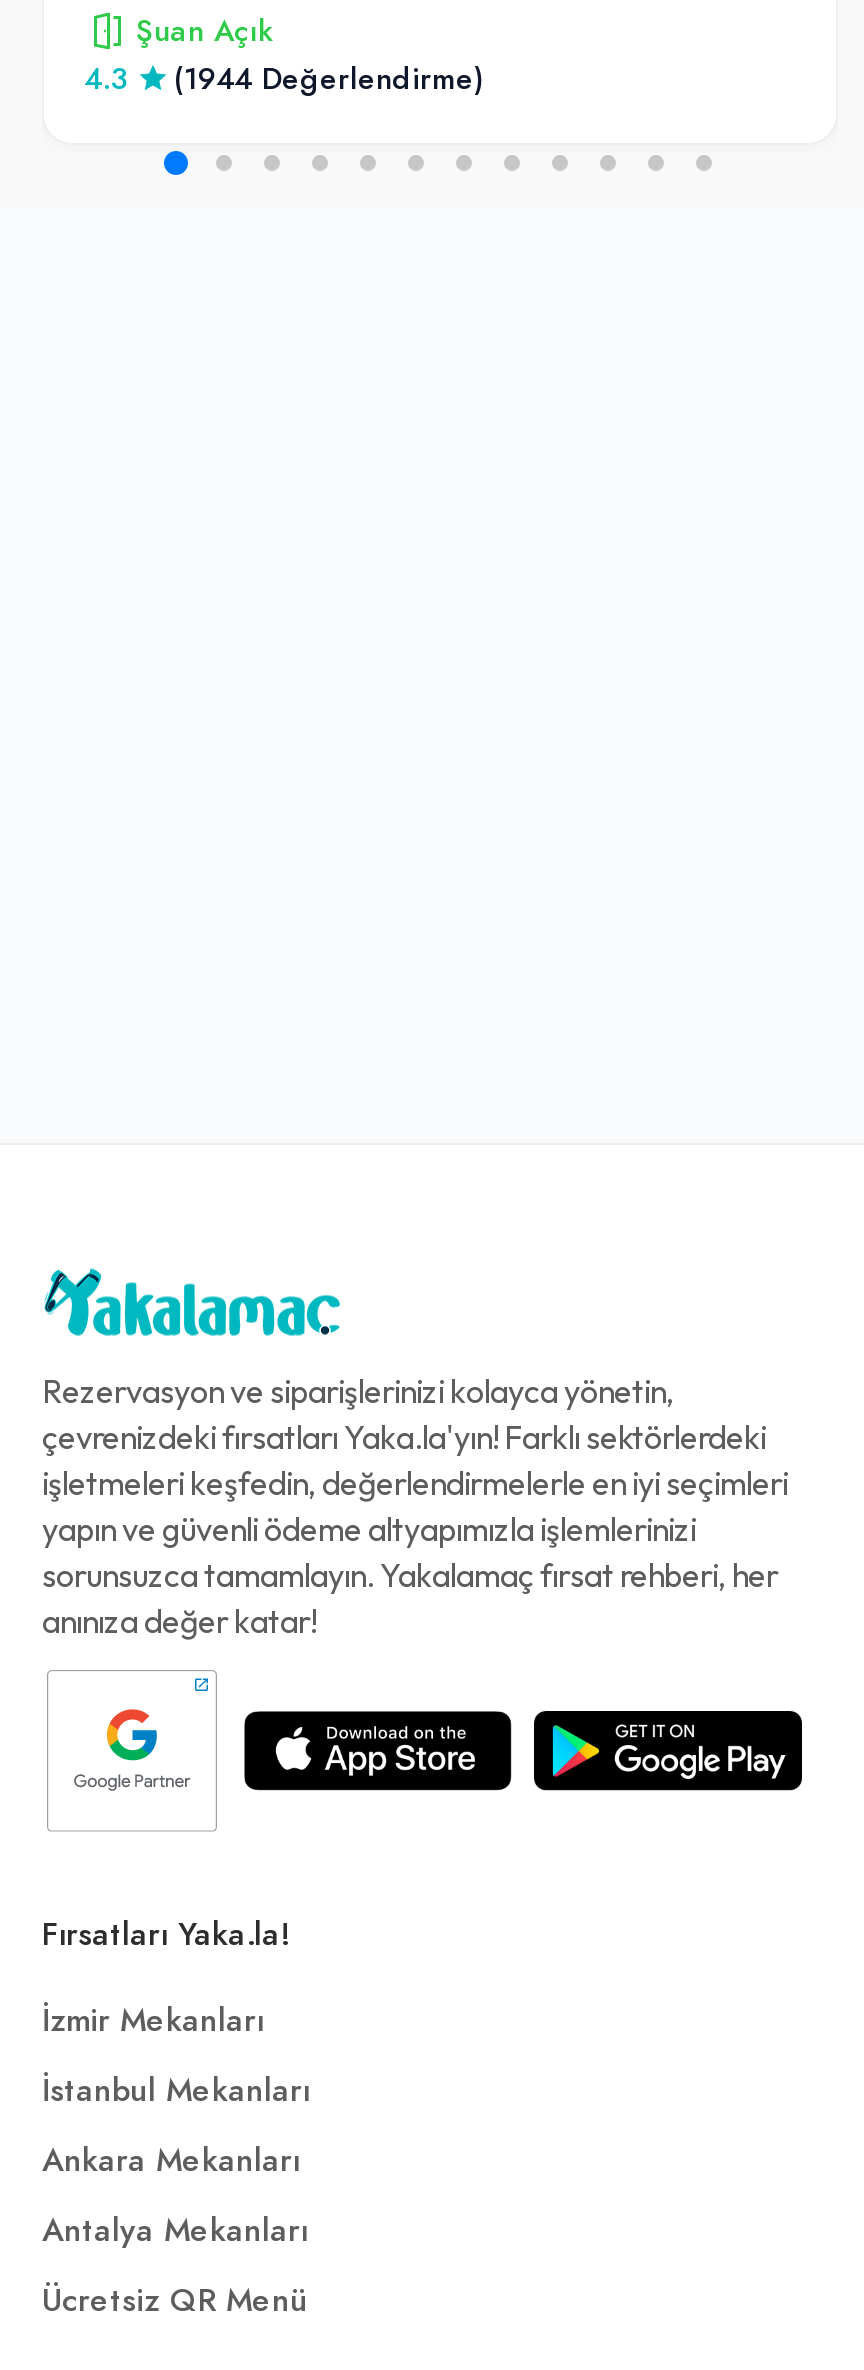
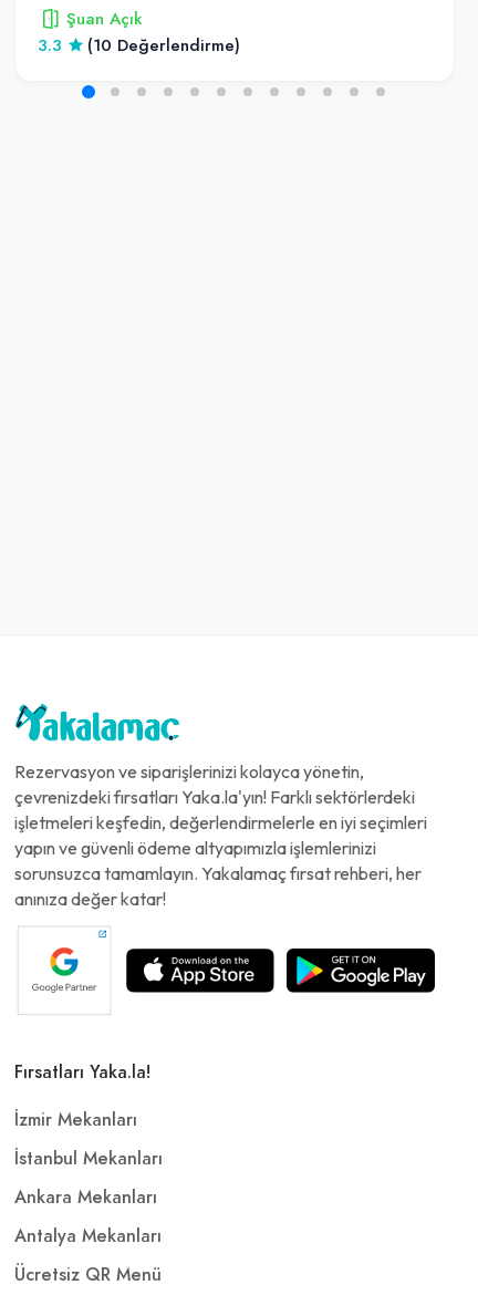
- 4.3
+ 3.3

- (1944 Değerlendirme)
+ (10 Değerlendirme)
